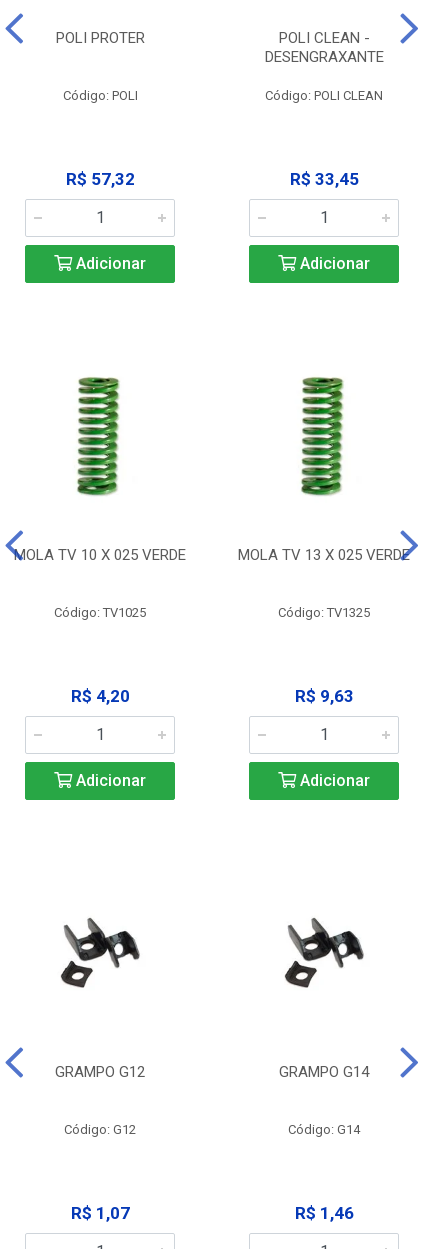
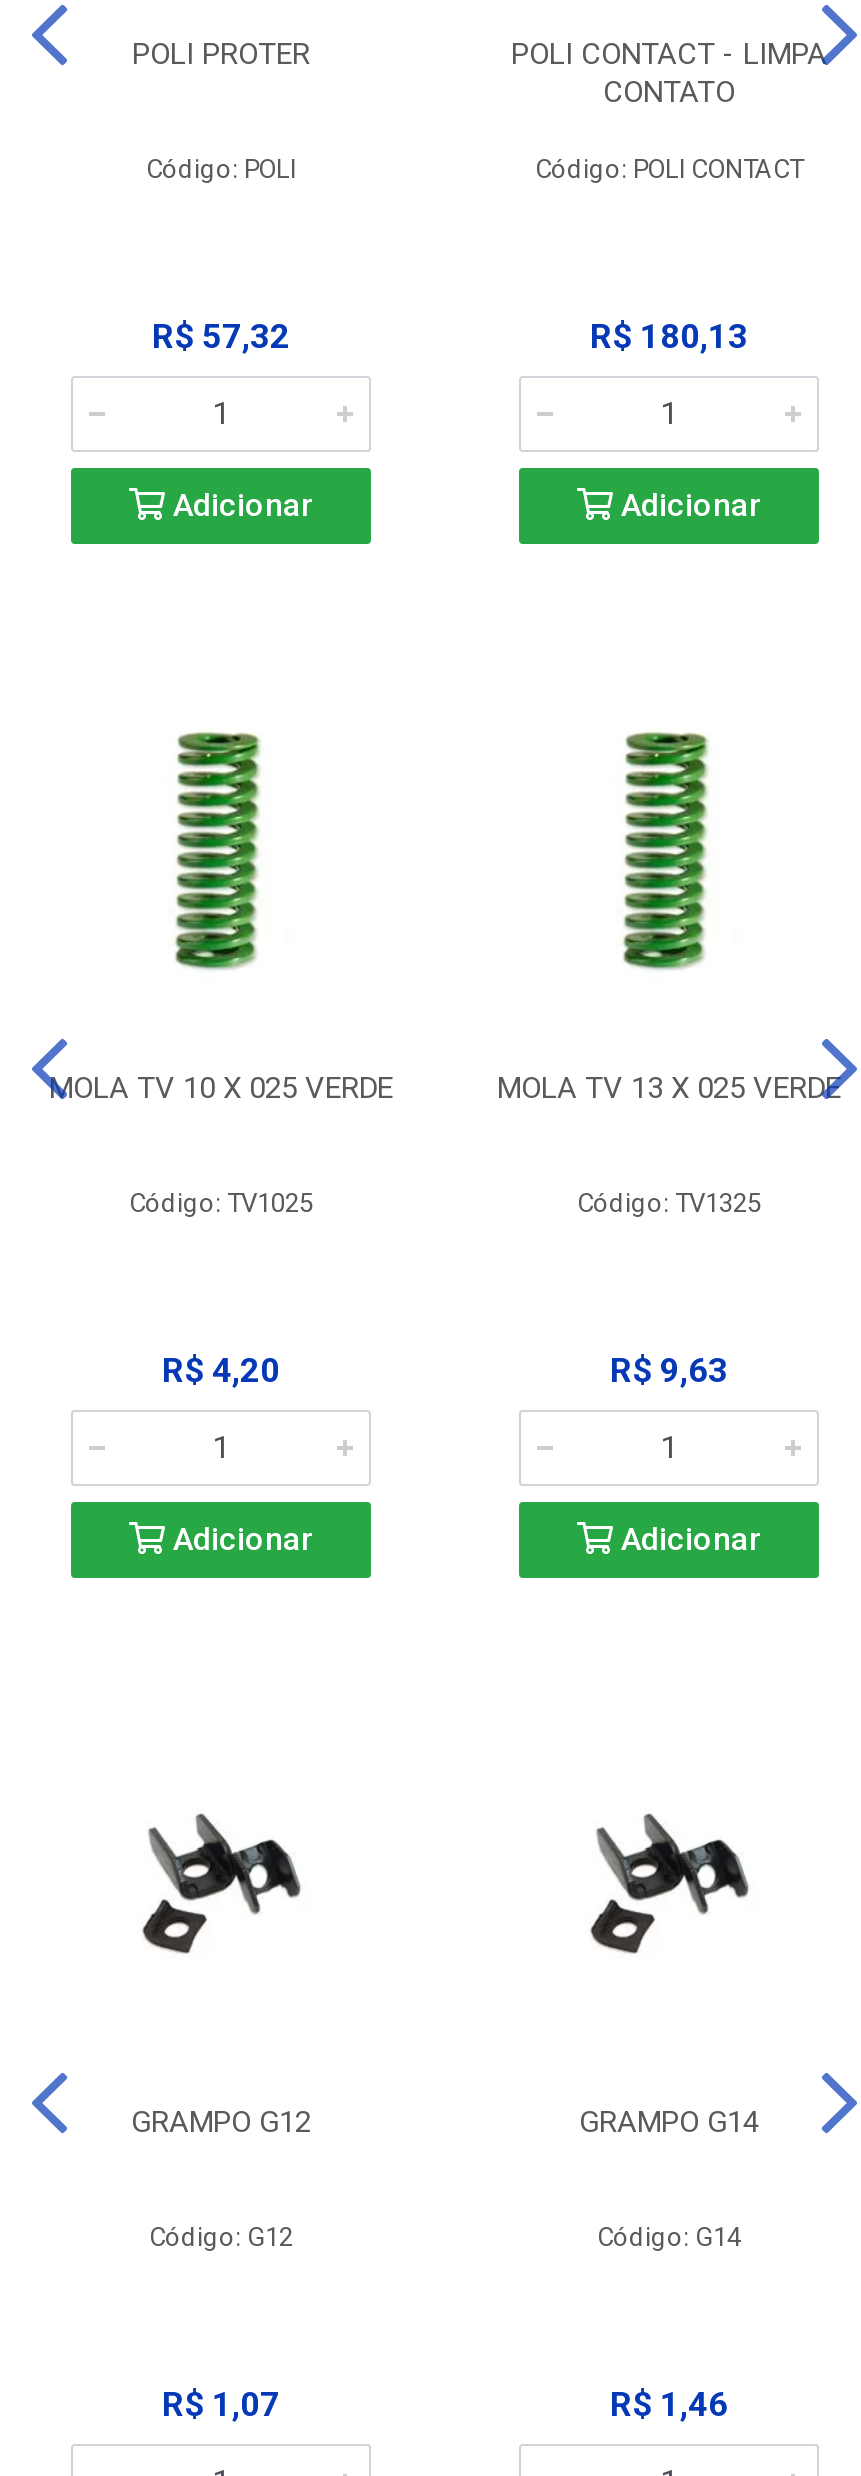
- POLI CLEAN -
- DESENGRAXANTE
+ POLI CONTACT - LIMPA
+ CONTATO

- Código: POLI CLEAN
+ Código: POLI CONTACT

- R$ 33,45
+ R$ 180,13
